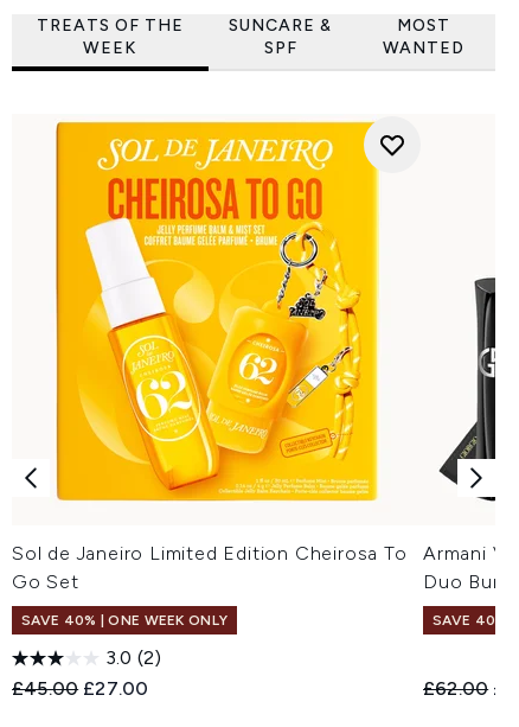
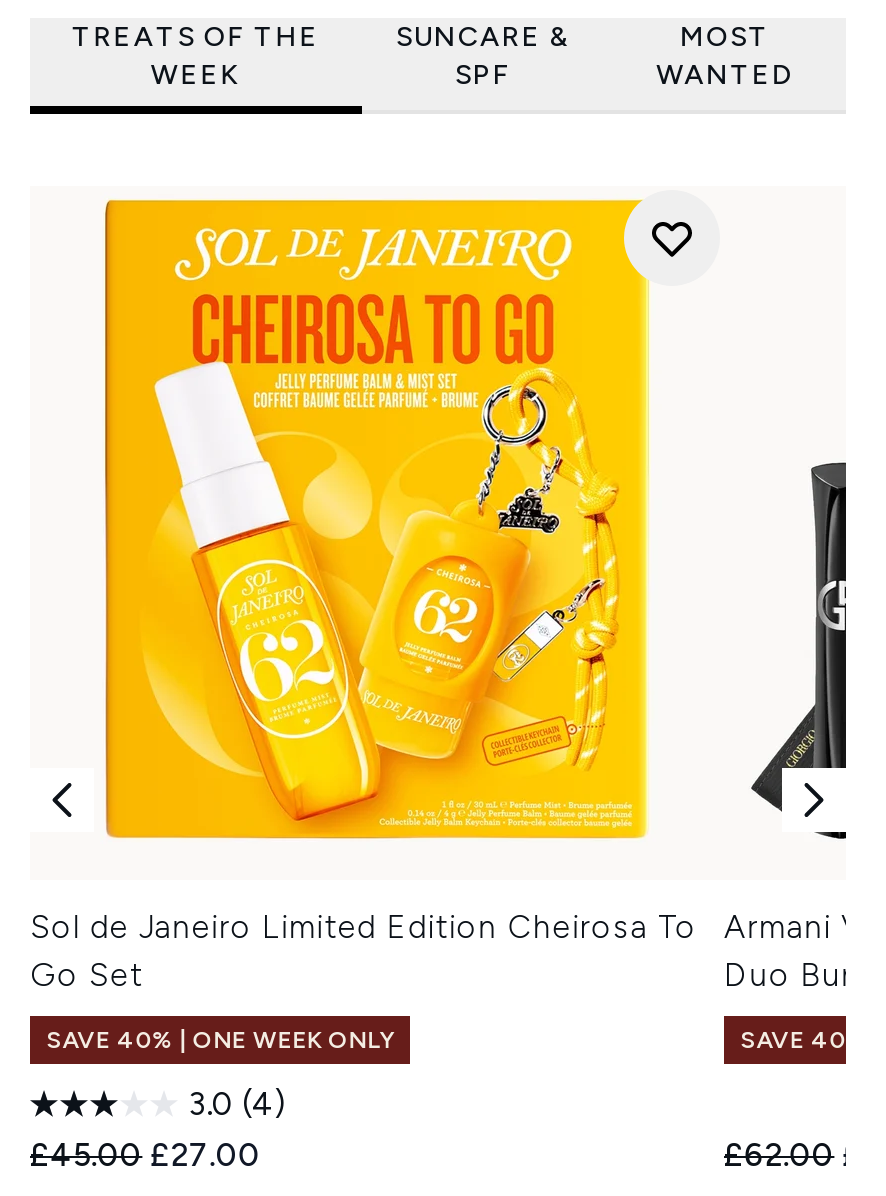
- 3.0 (2)
+ 3.0 (4)
